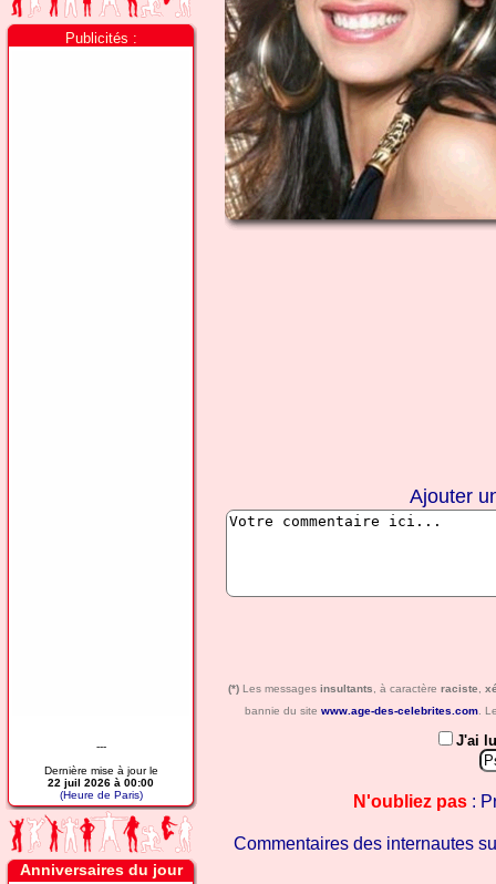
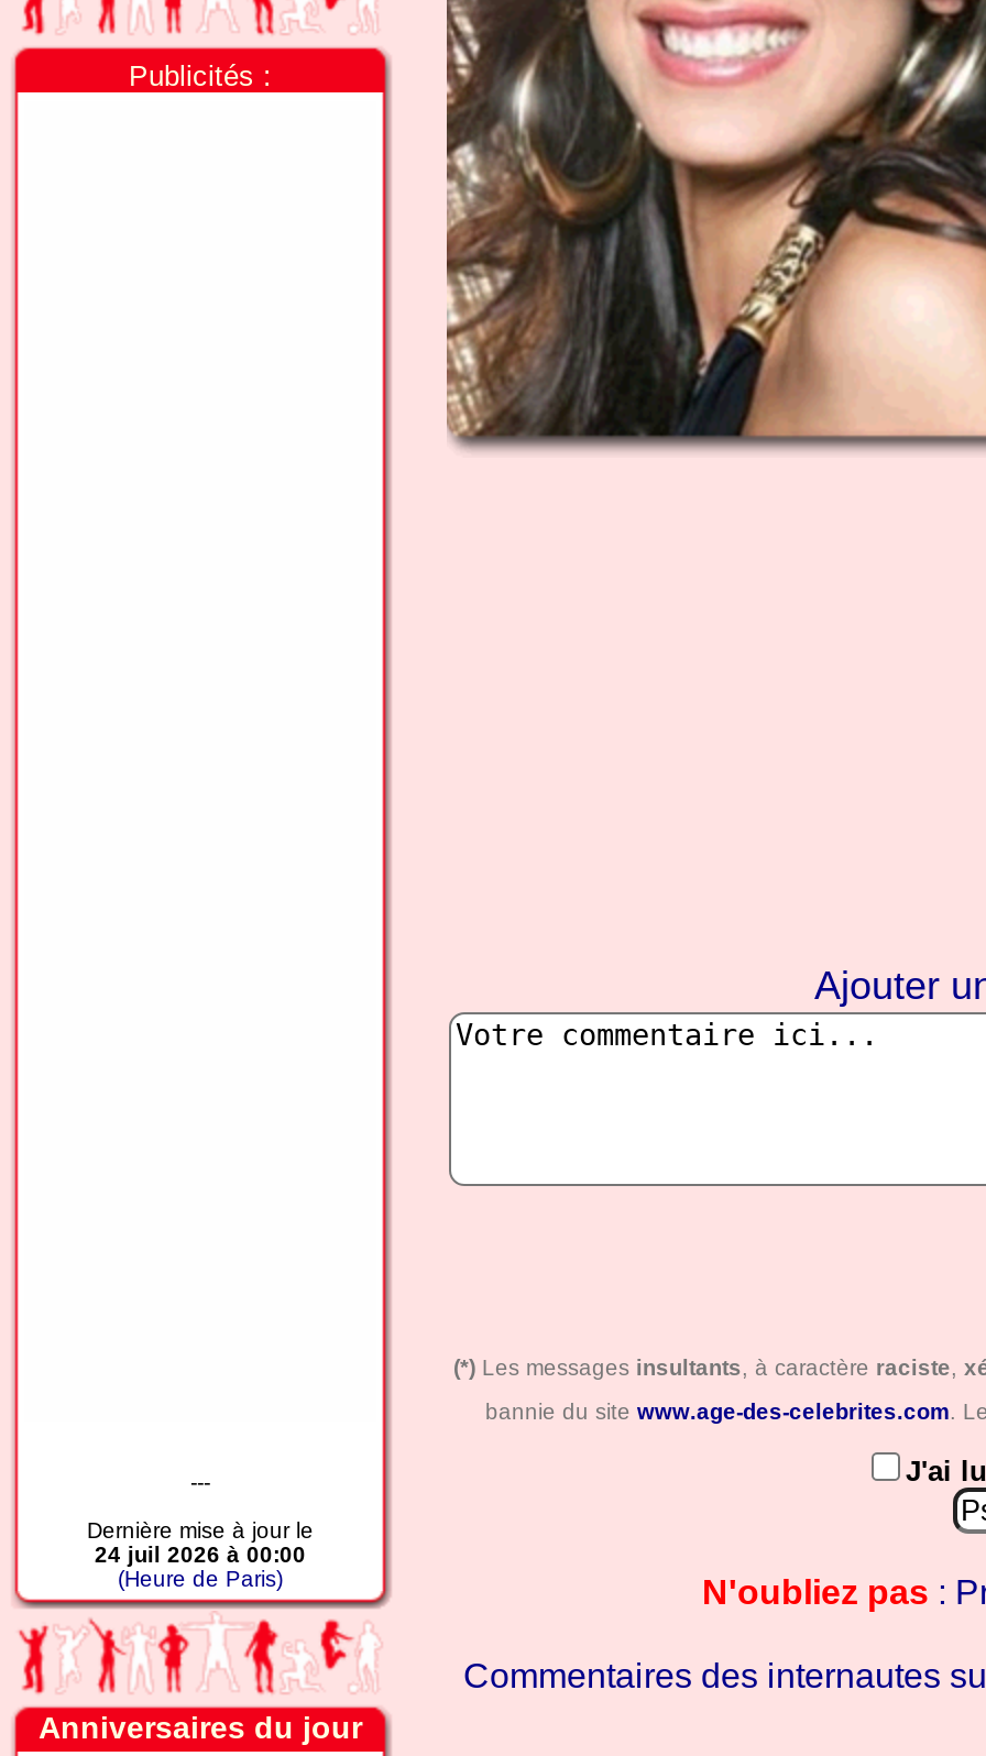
- 22 juil 2026 à 00:00
+ 24 juil 2026 à 00:00
